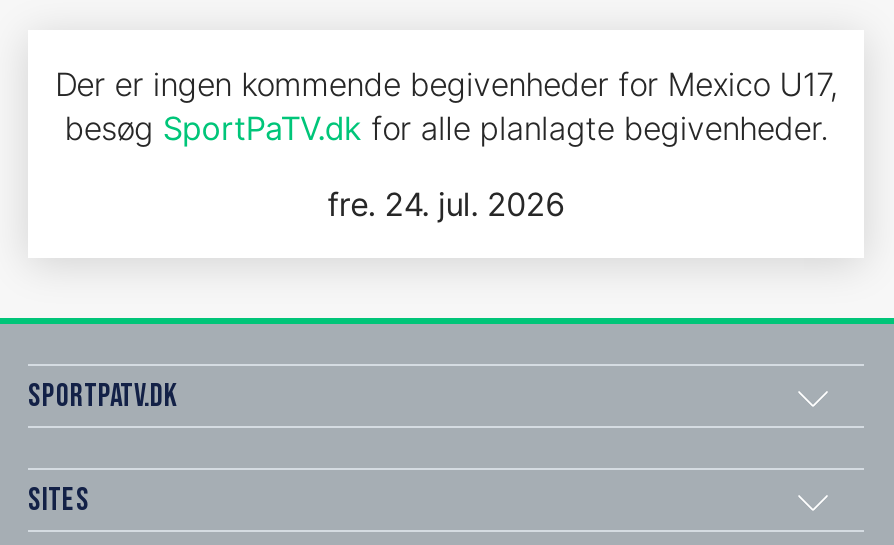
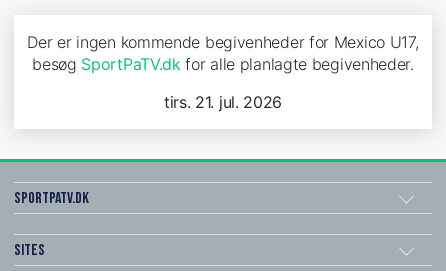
- fre. 24. jul. 2026
+ tirs. 21. jul. 2026
